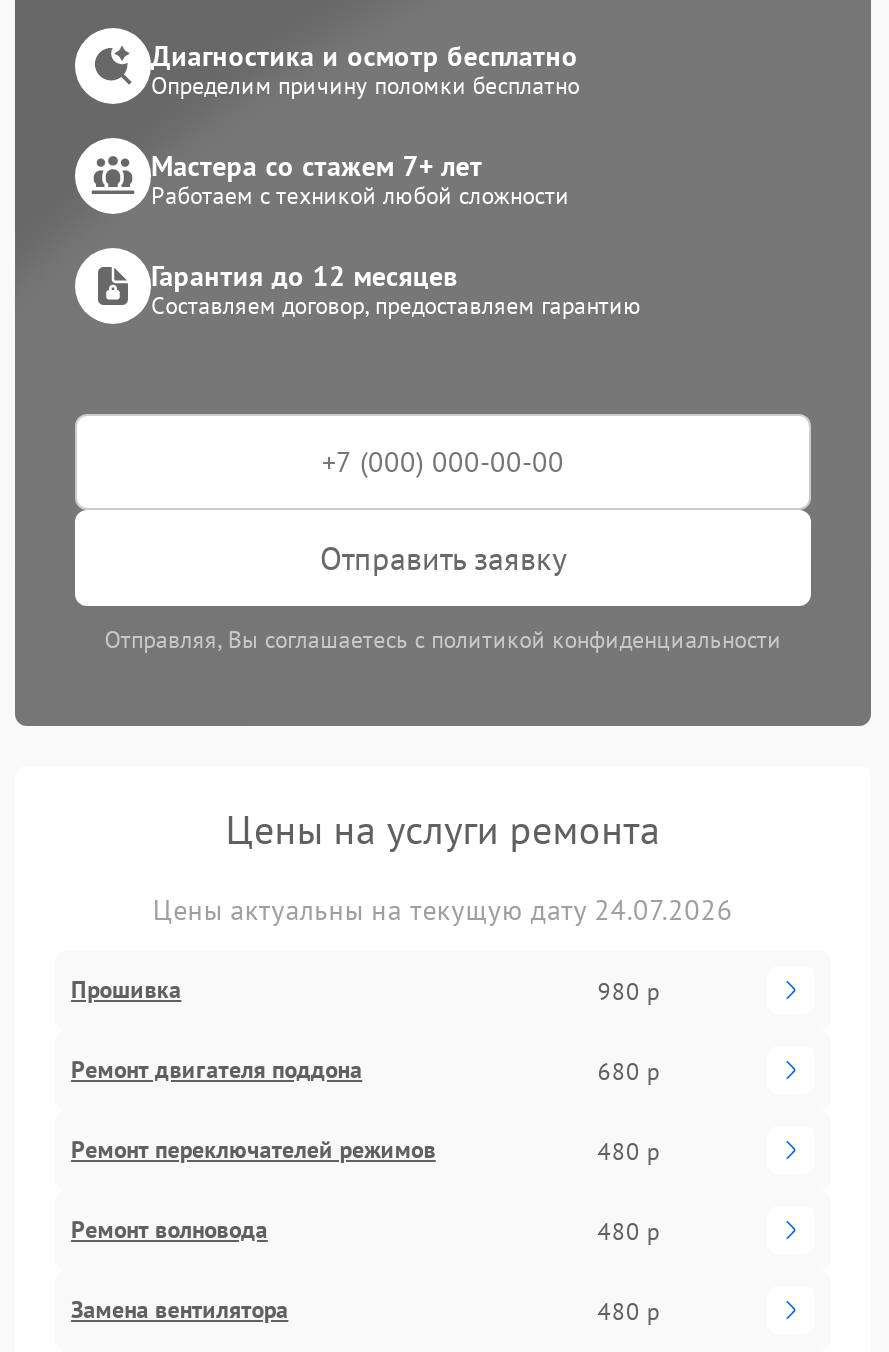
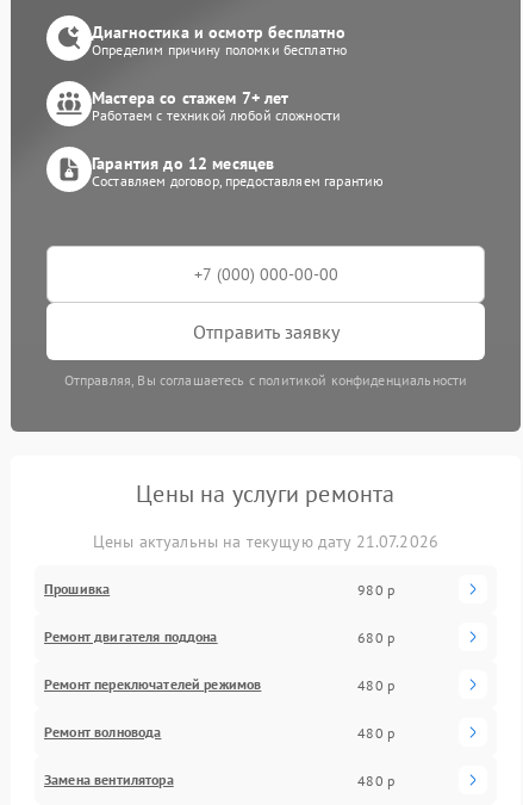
- Цены актуальны на текущую дату 24.07.2026
+ Цены актуальны на текущую дату 21.07.2026
